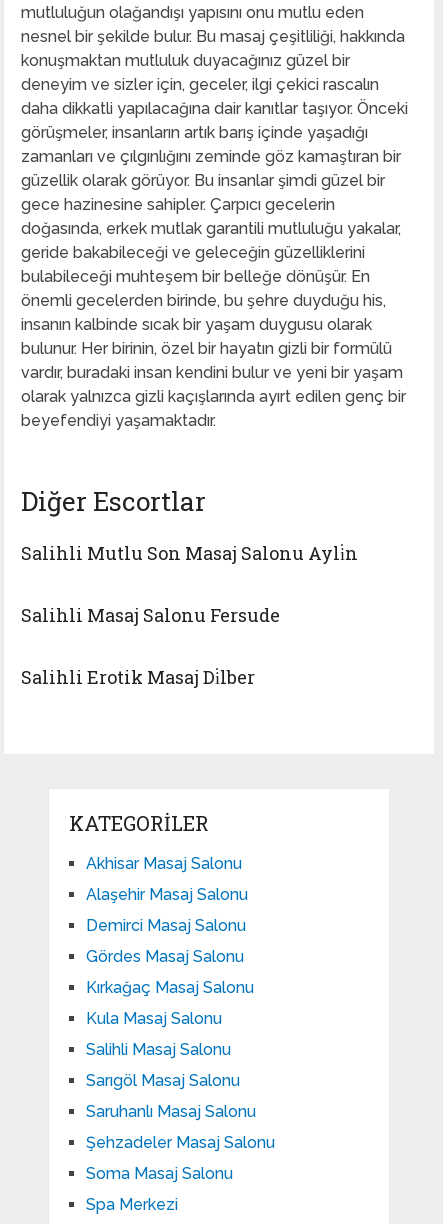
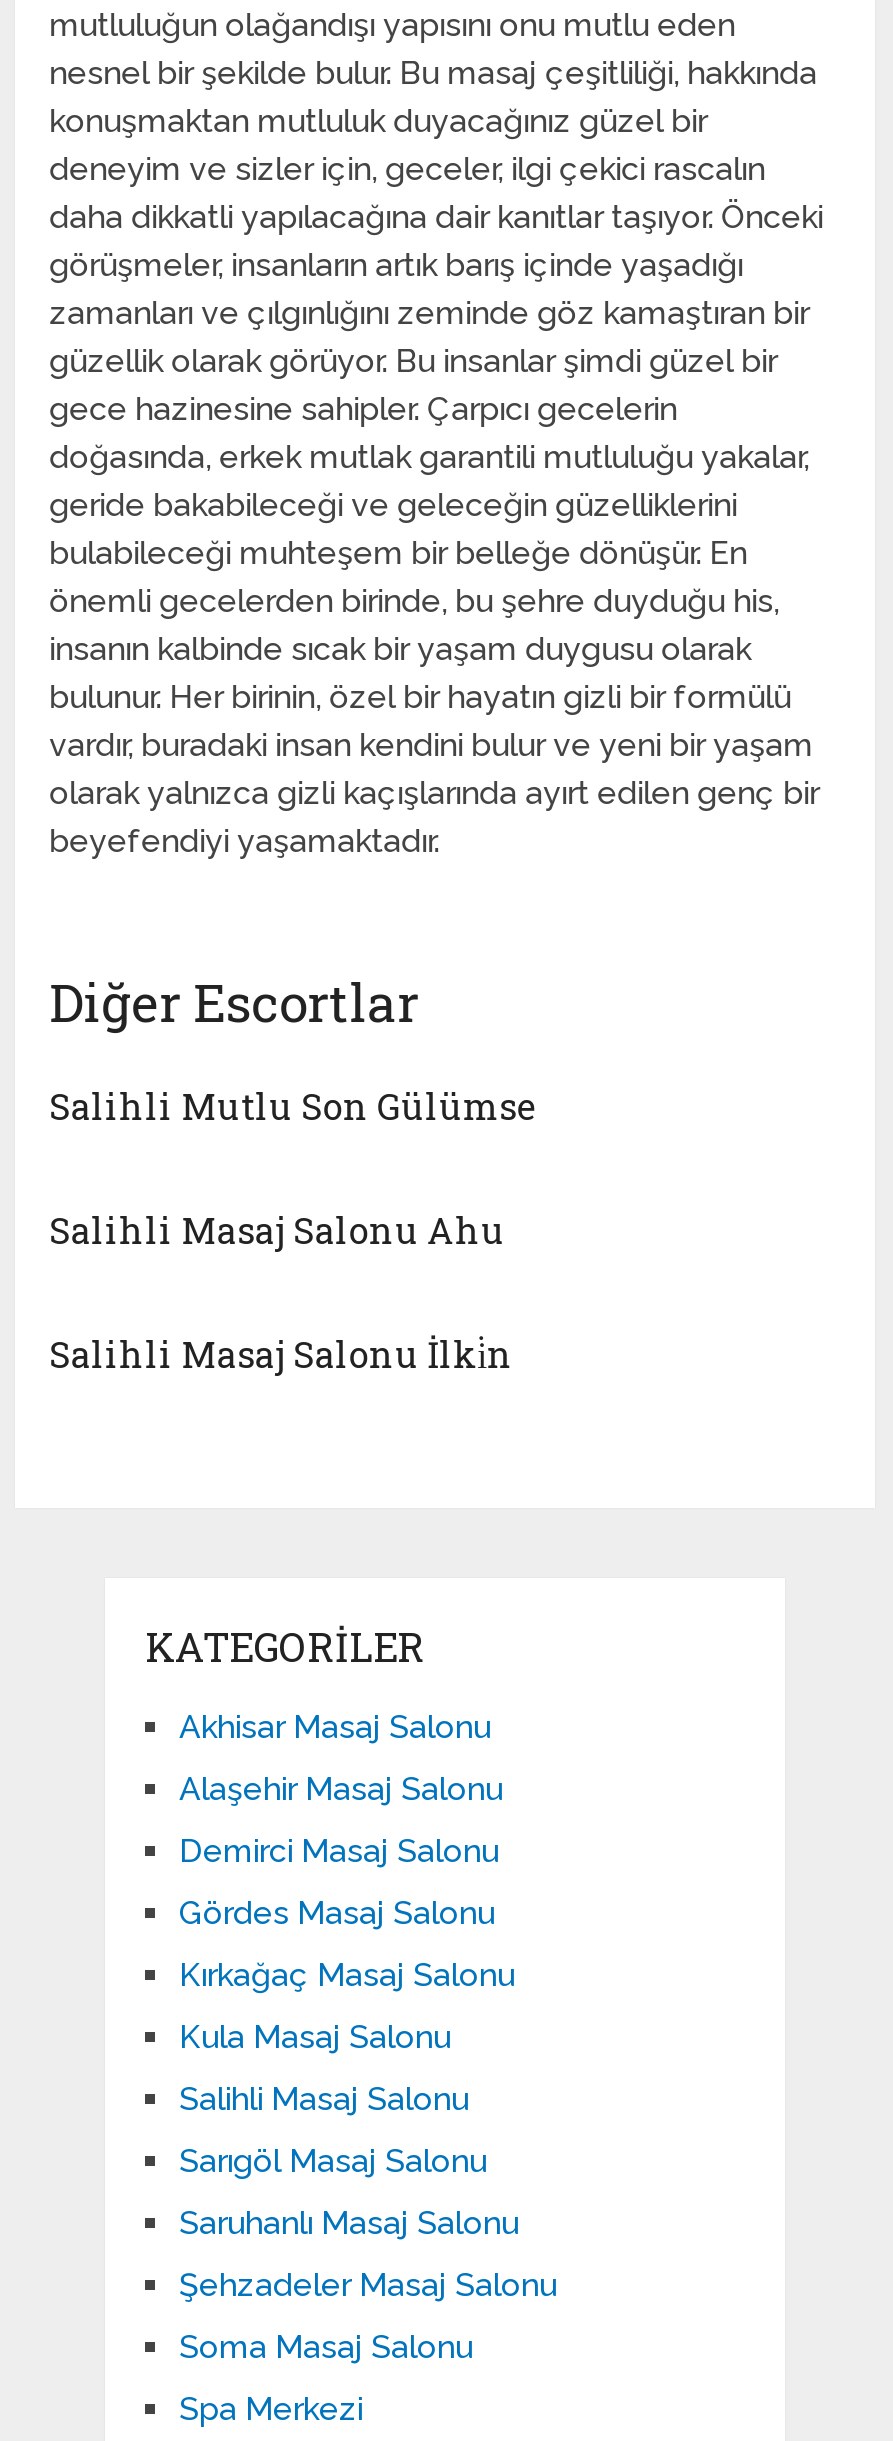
- Salihli Mutlu Son Masaj Salonu Ayli̇n
+ Salihli Mutlu Son Gülümse

- Salihli Masaj Salonu Fersude
+ Salihli Masaj Salonu Ahu

- Salihli Erotik Masaj Di̇lber
+ Salihli Masaj Salonu İlki̇n
